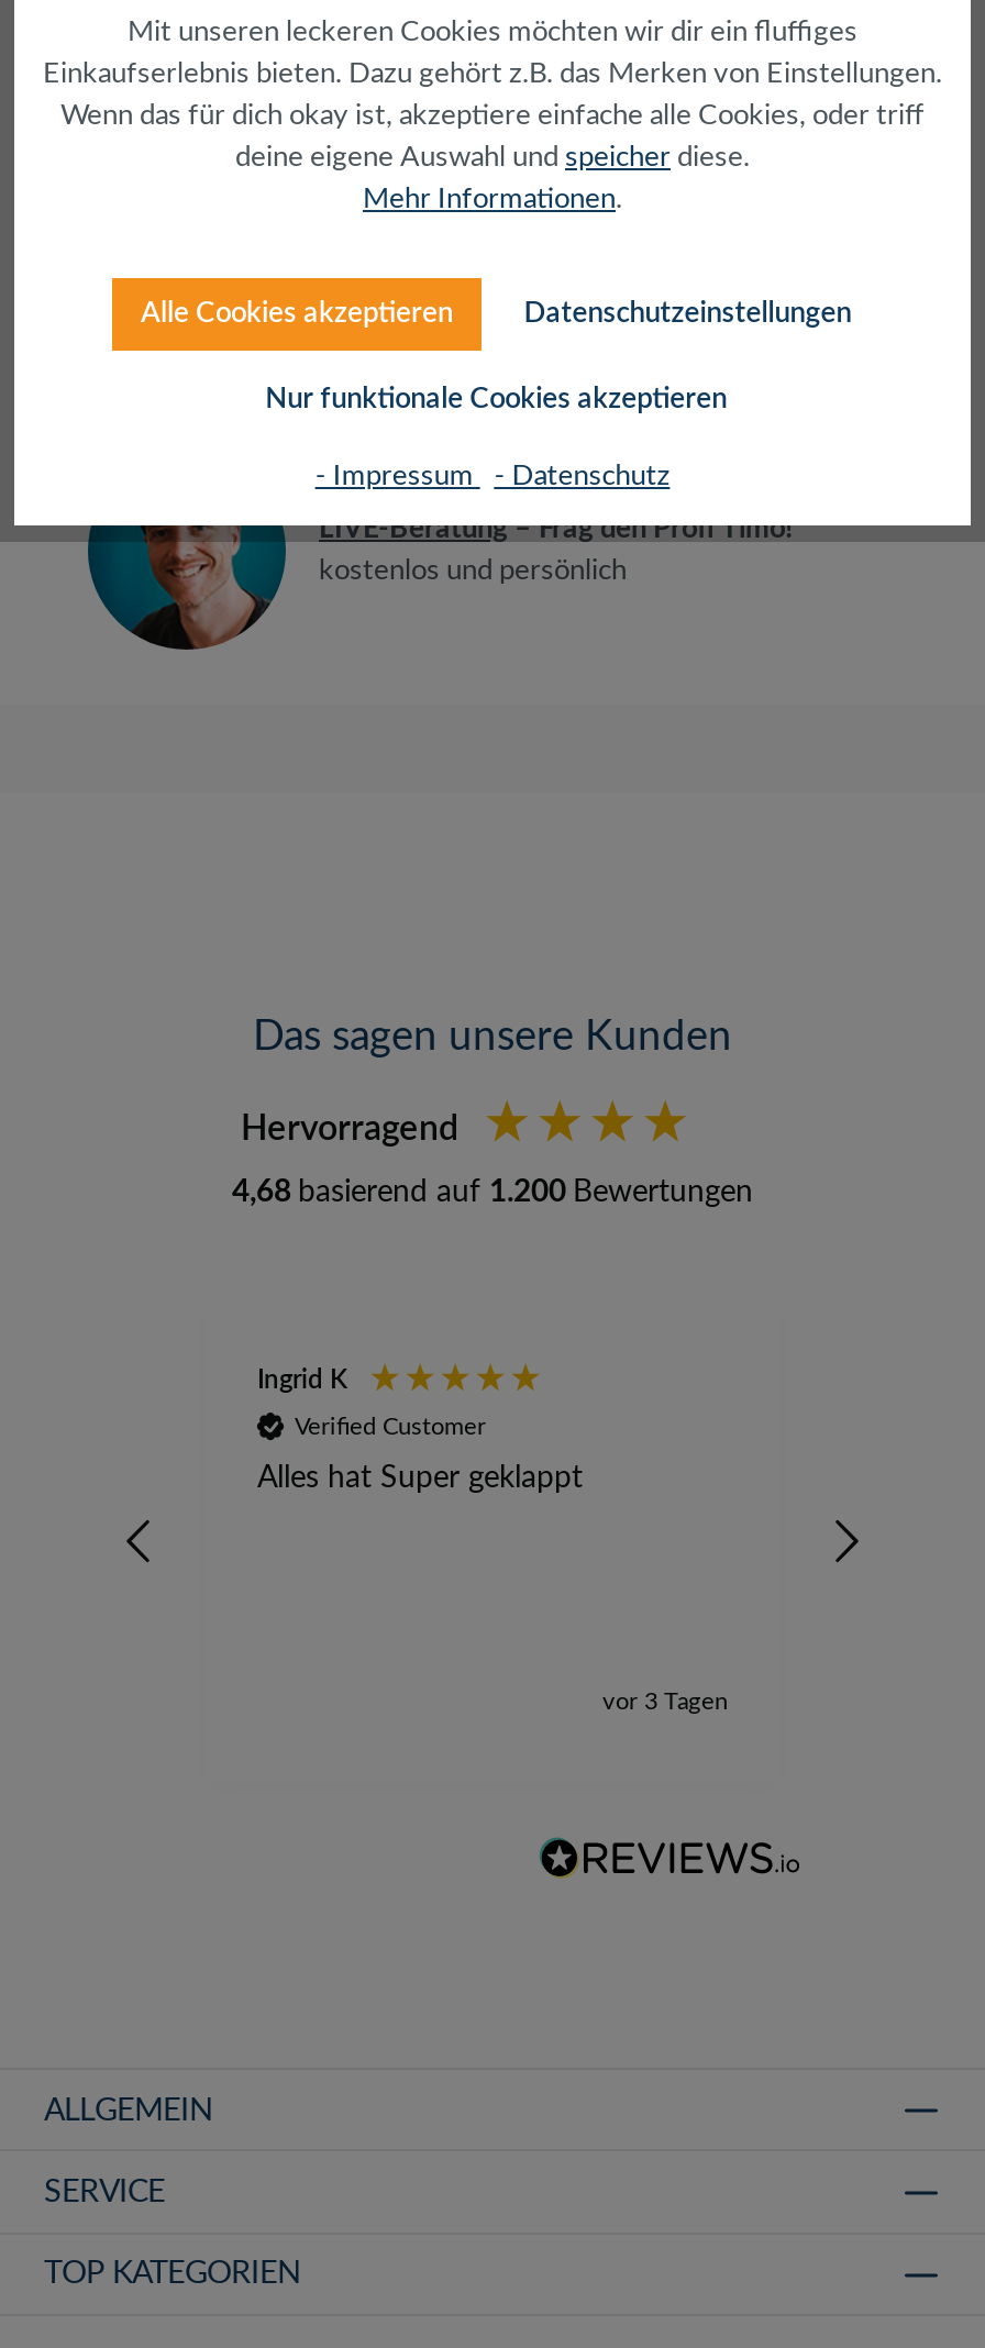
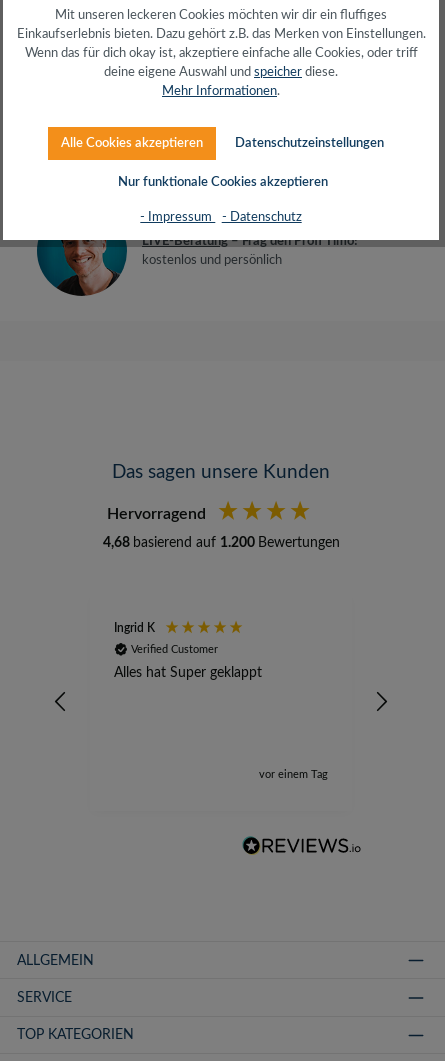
- vor 3 Tagen
+ vor einem Tag
